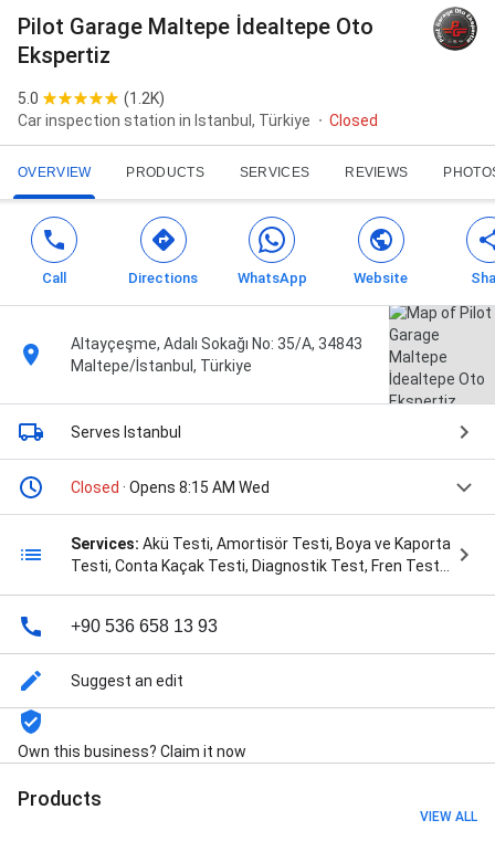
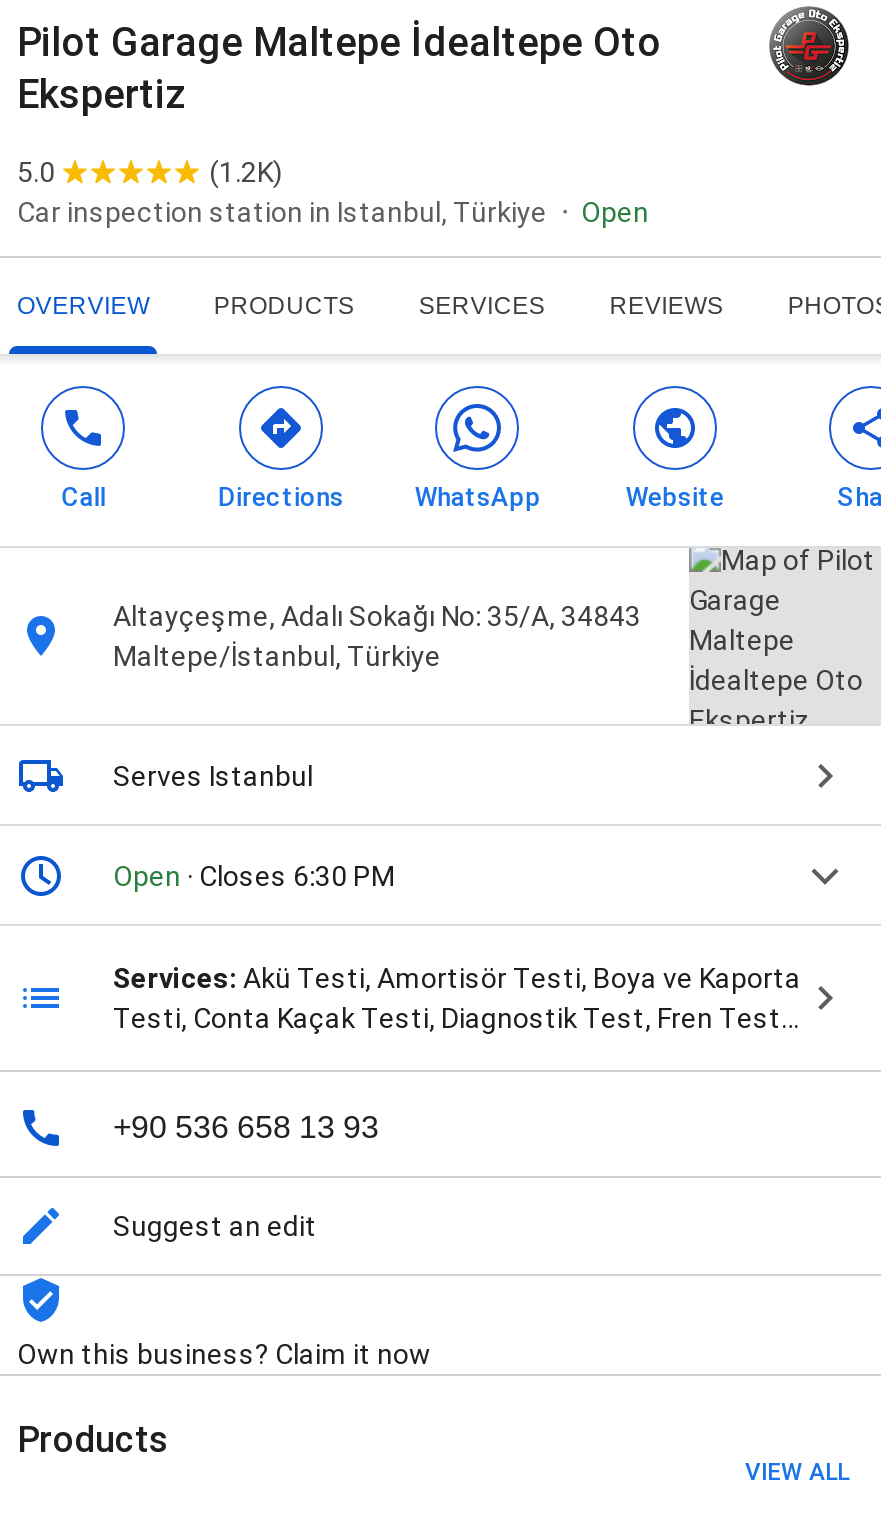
- Closed
+ Open

- Closed · Opens 8:15 AM Wed
+ Open · Closes 6:30 PM
